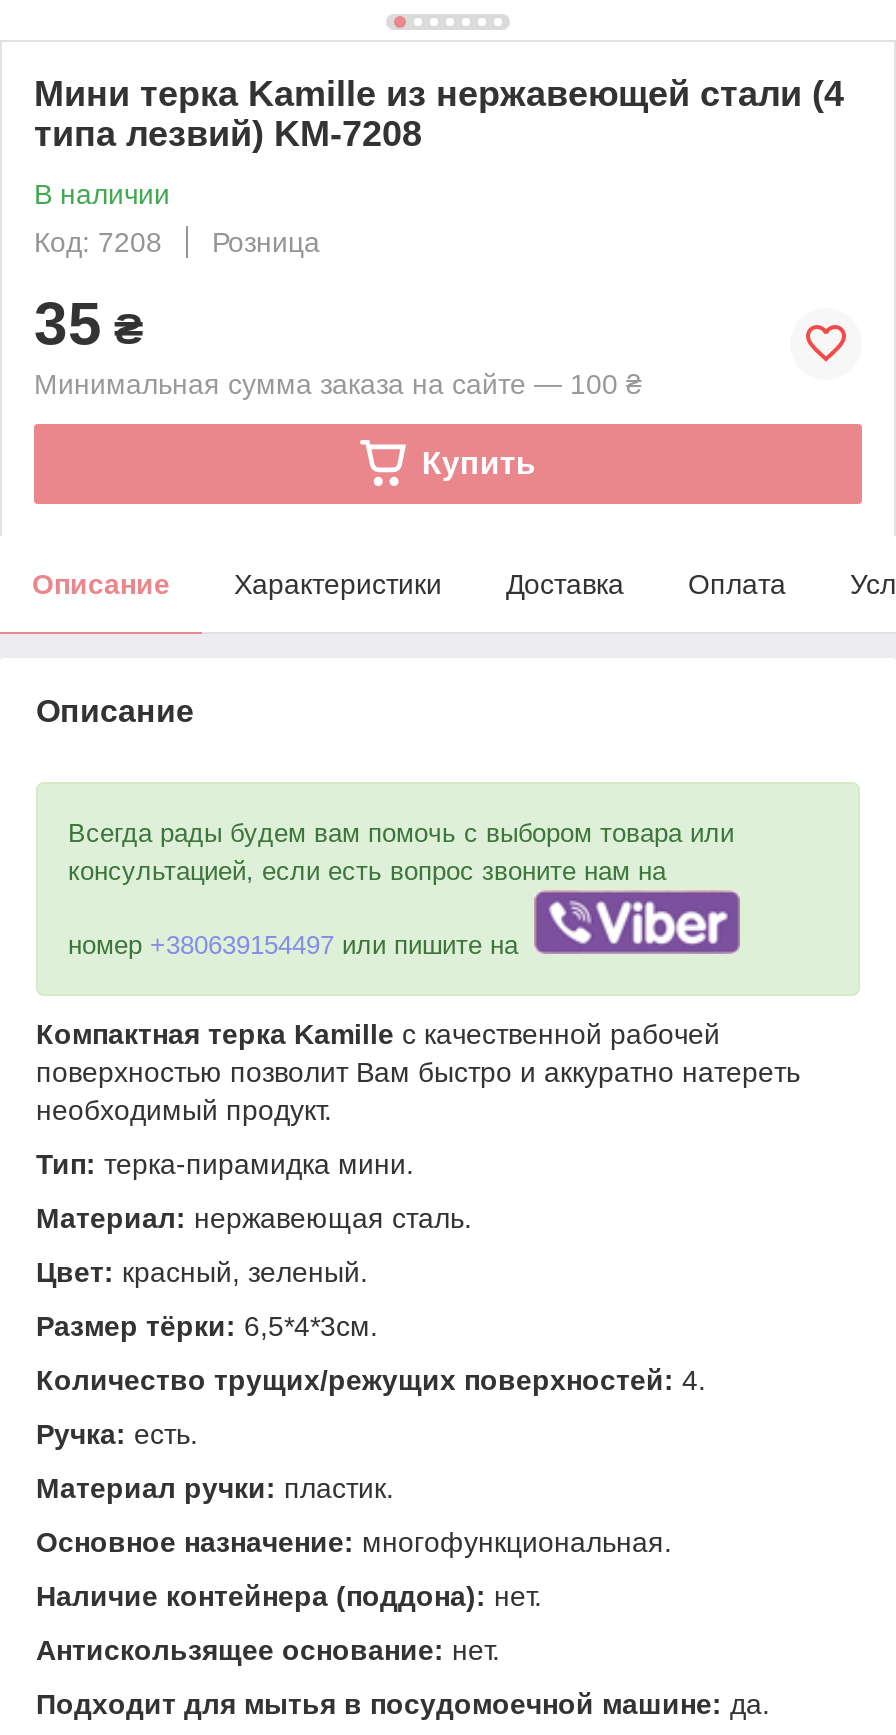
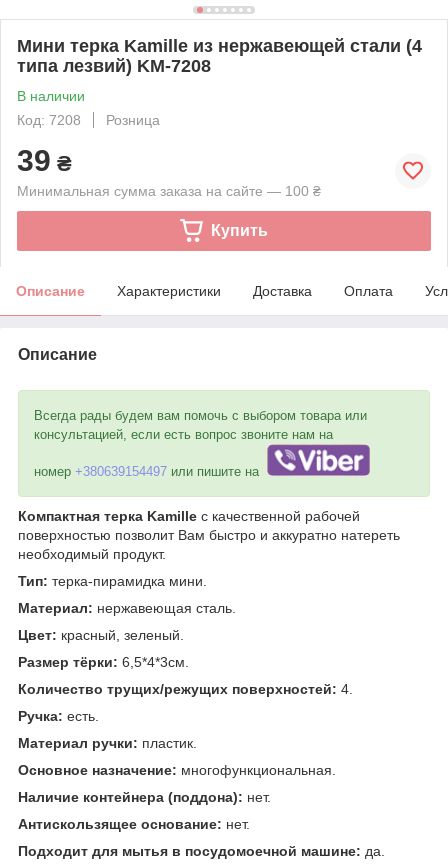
- 35 ₴
+ 39 ₴
